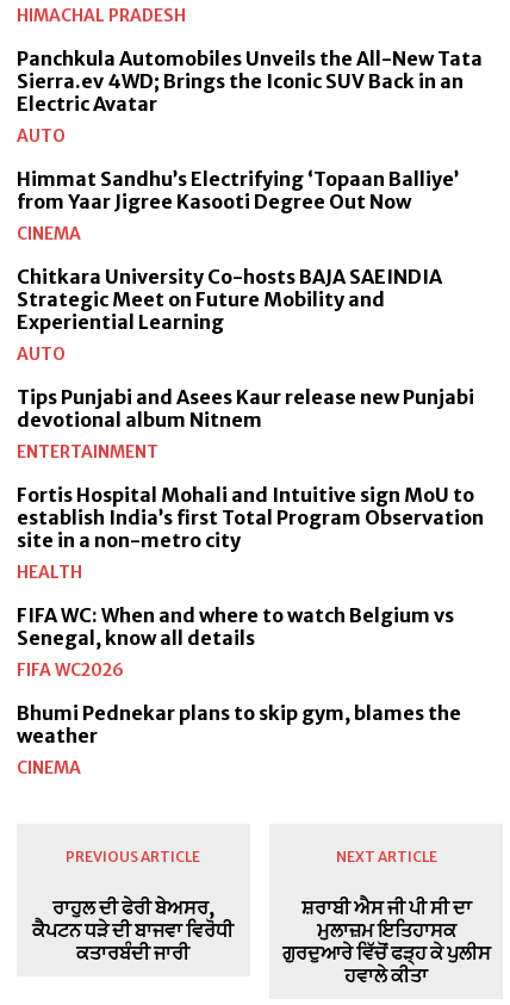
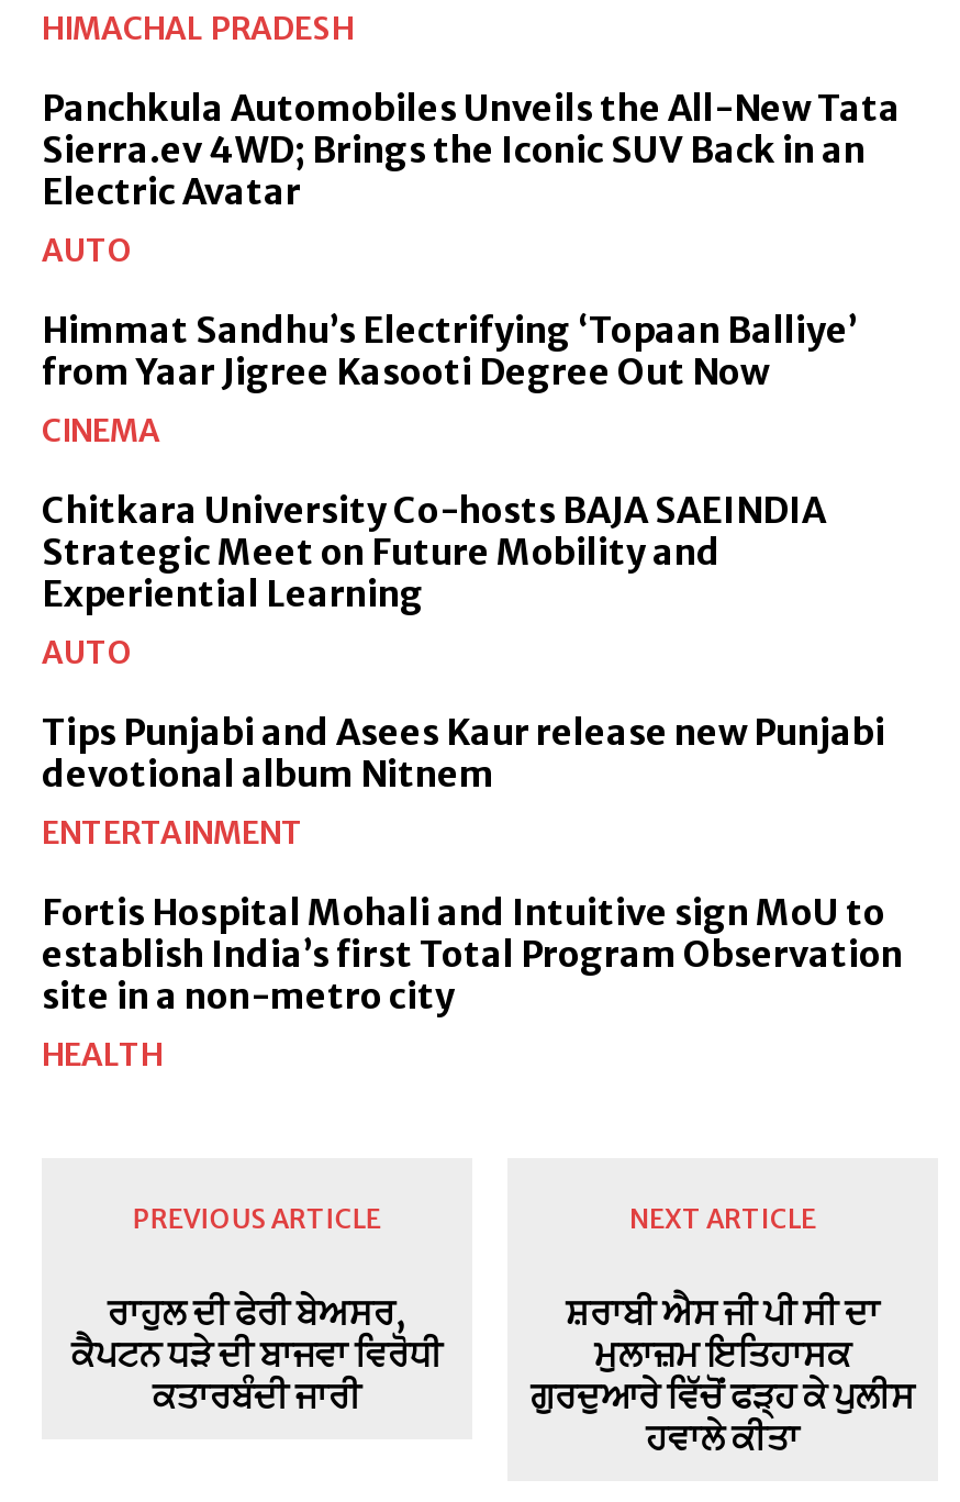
- FIFA WC: When and where to watch Belgium vs
- Senegal, know all details
- FIFA WC2026
- Bhumi Pednekar plans to skip gym, blames the
- weather
- CINEMA
